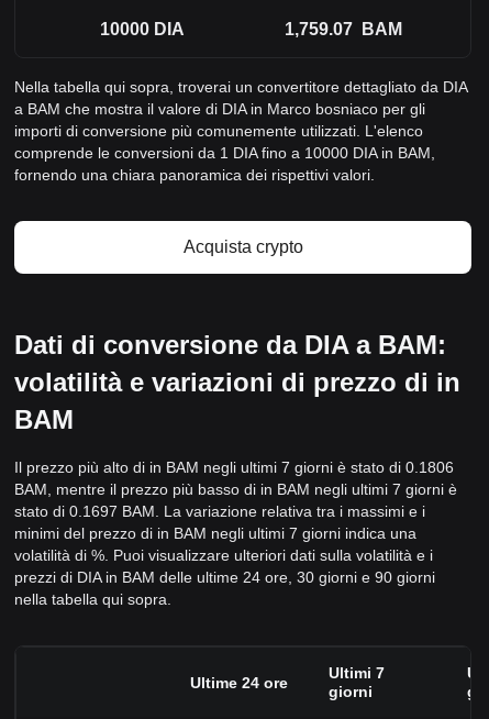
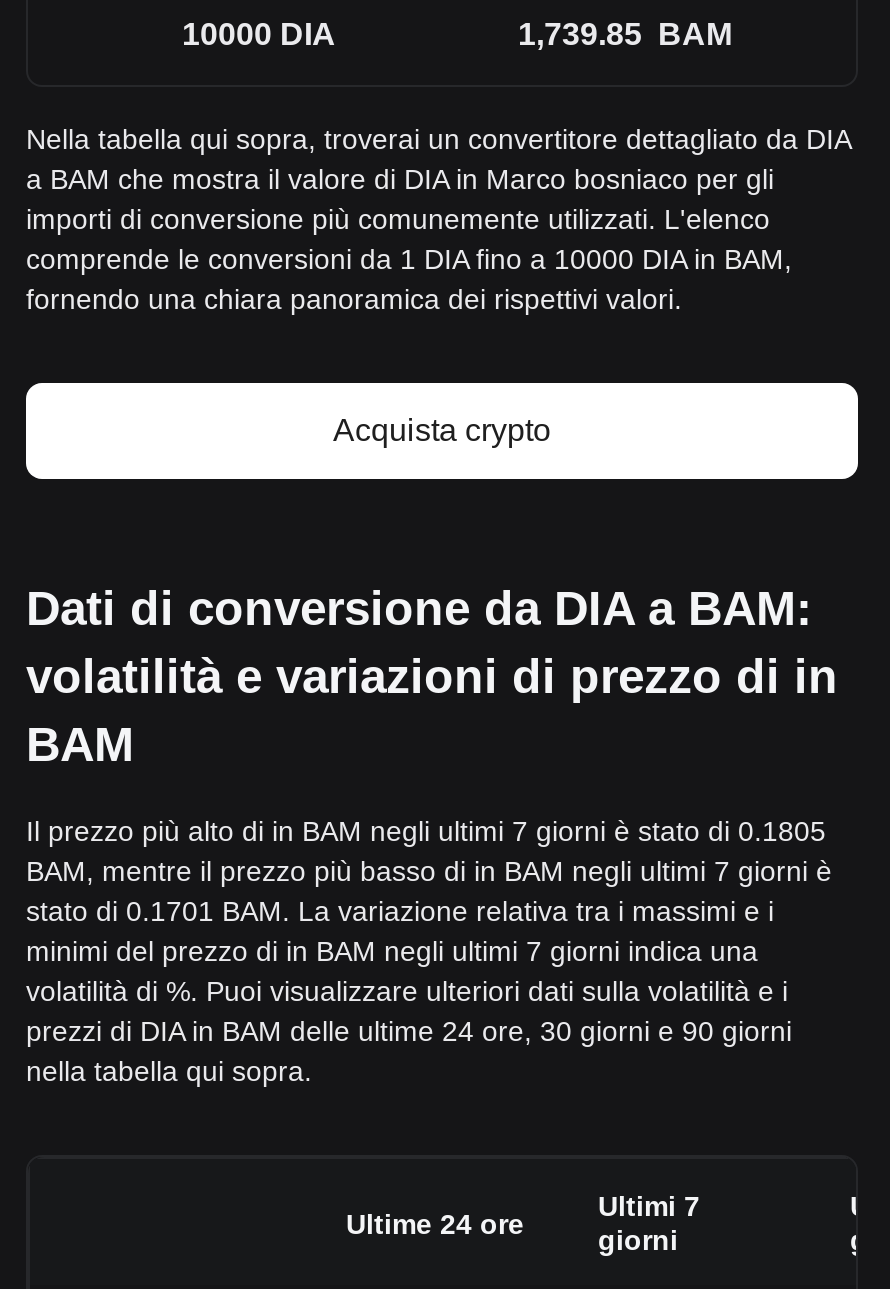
- 1,759.07 BAM
+ 1,739.85 BAM

- Il prezzo più alto di in BAM negli ultimi 7 giorni è stato di 0.1806
+ Il prezzo più alto di in BAM negli ultimi 7 giorni è stato di 0.1805

- stato di 0.1697 BAM. La variazione relativa tra i massimi e i
+ stato di 0.1701 BAM. La variazione relativa tra i massimi e i
